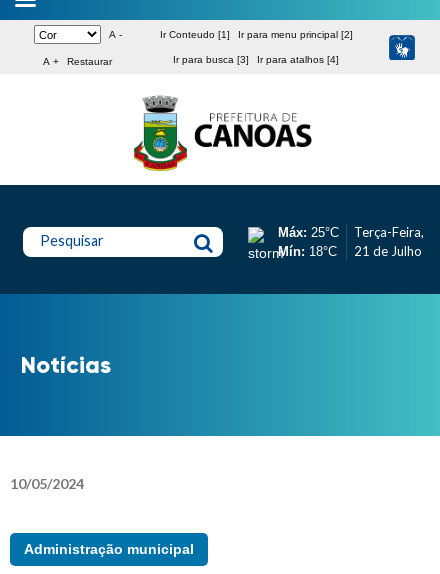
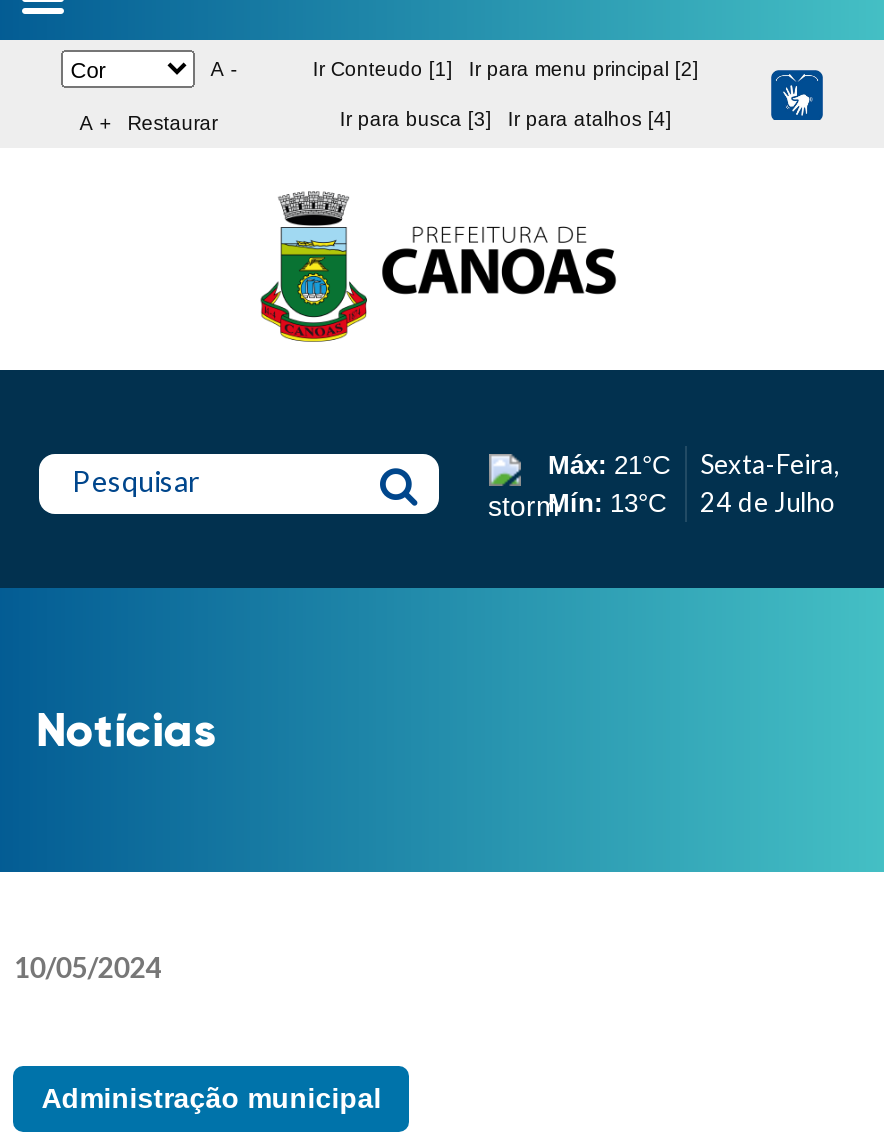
- Máx: 25°C
- Mín: 18°C
+ Máx: 21°C
+ Mín: 13°C

- Terça-Feira,
- 21 de Julho
+ Sexta-Feira,
+ 24 de Julho
